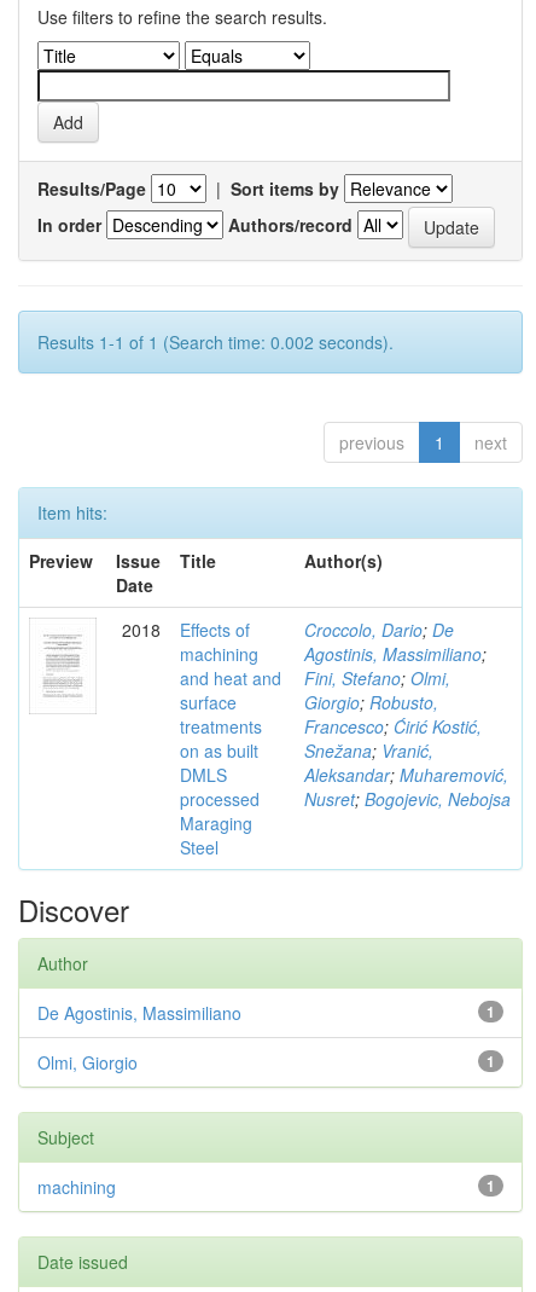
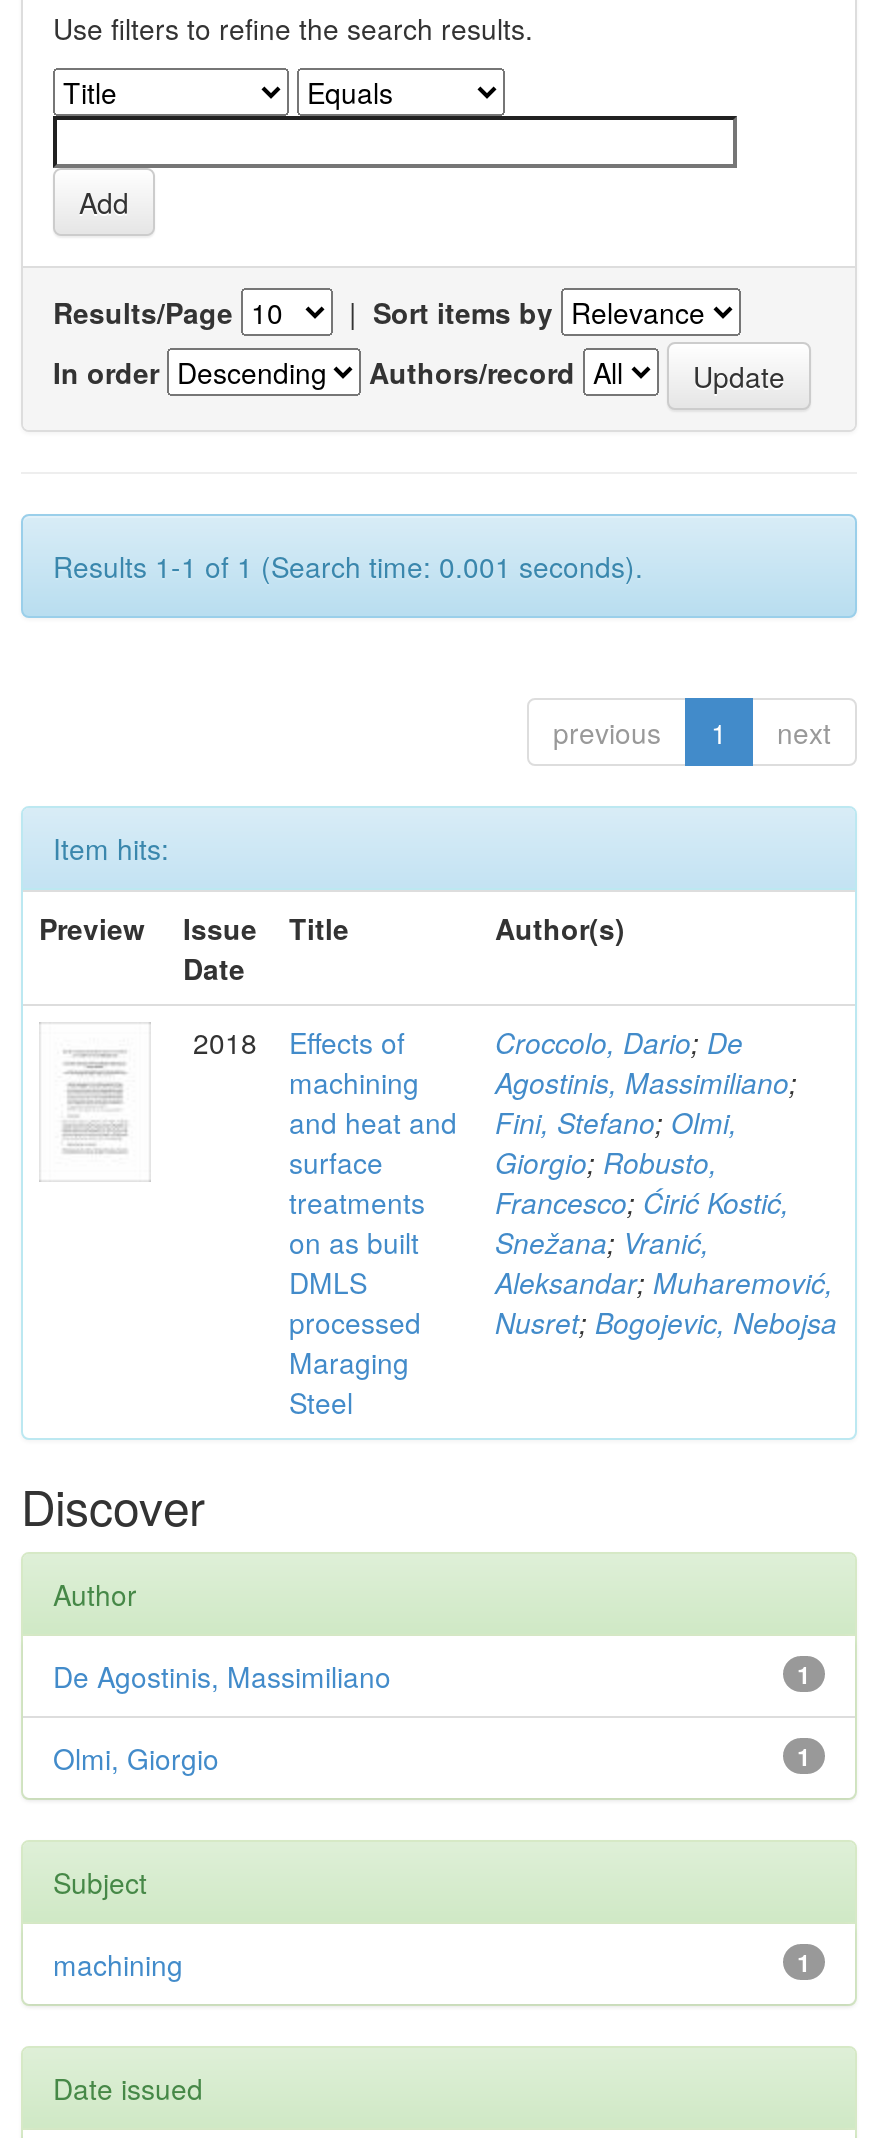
- Results 1-1 of 1 (Search time: 0.002 seconds).
+ Results 1-1 of 1 (Search time: 0.001 seconds).
